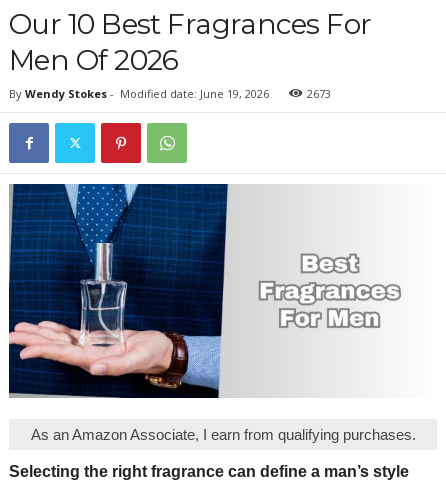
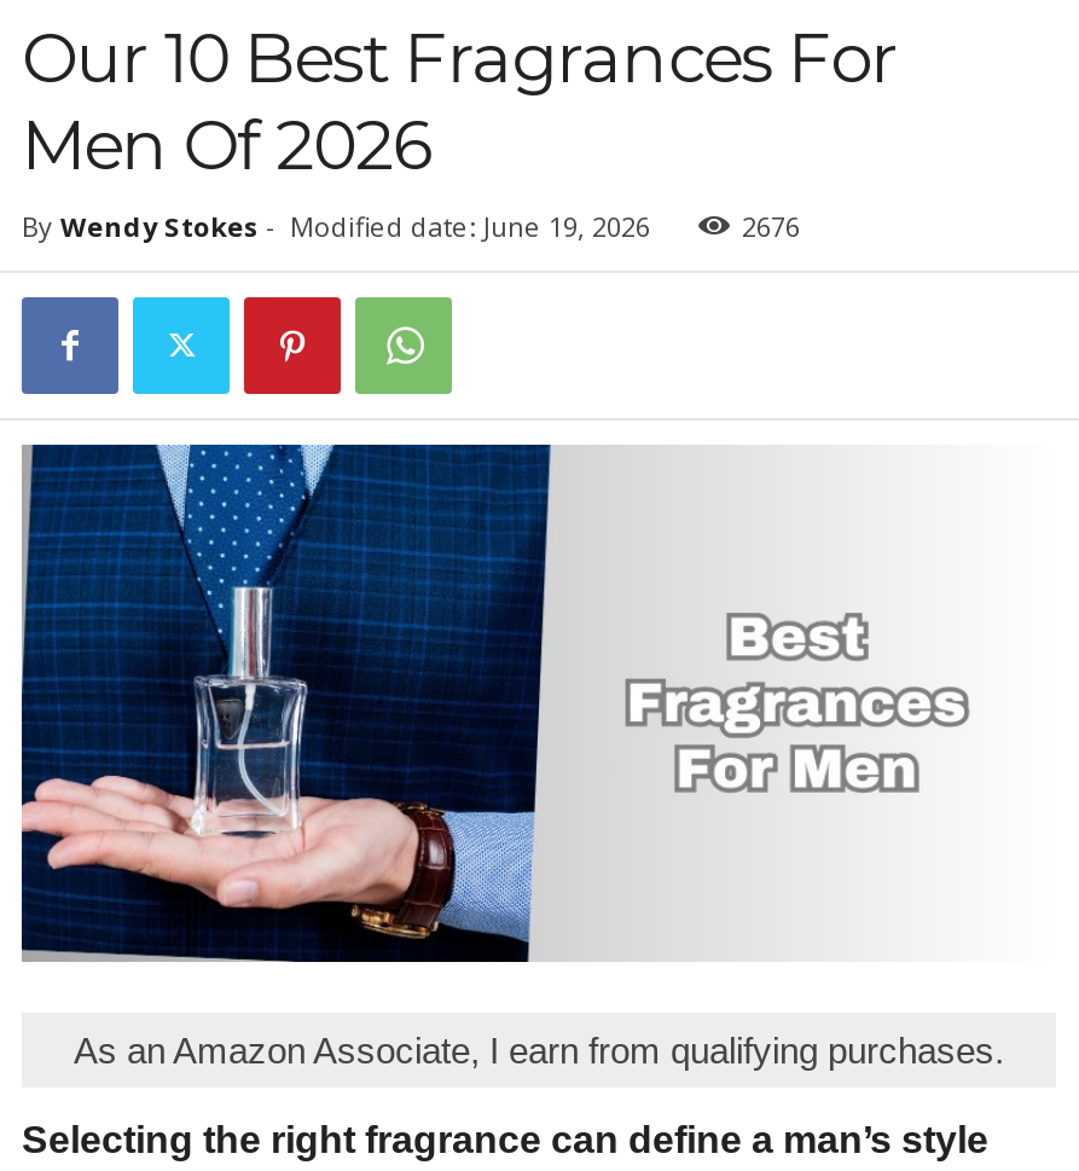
- 2673
+ 2676
